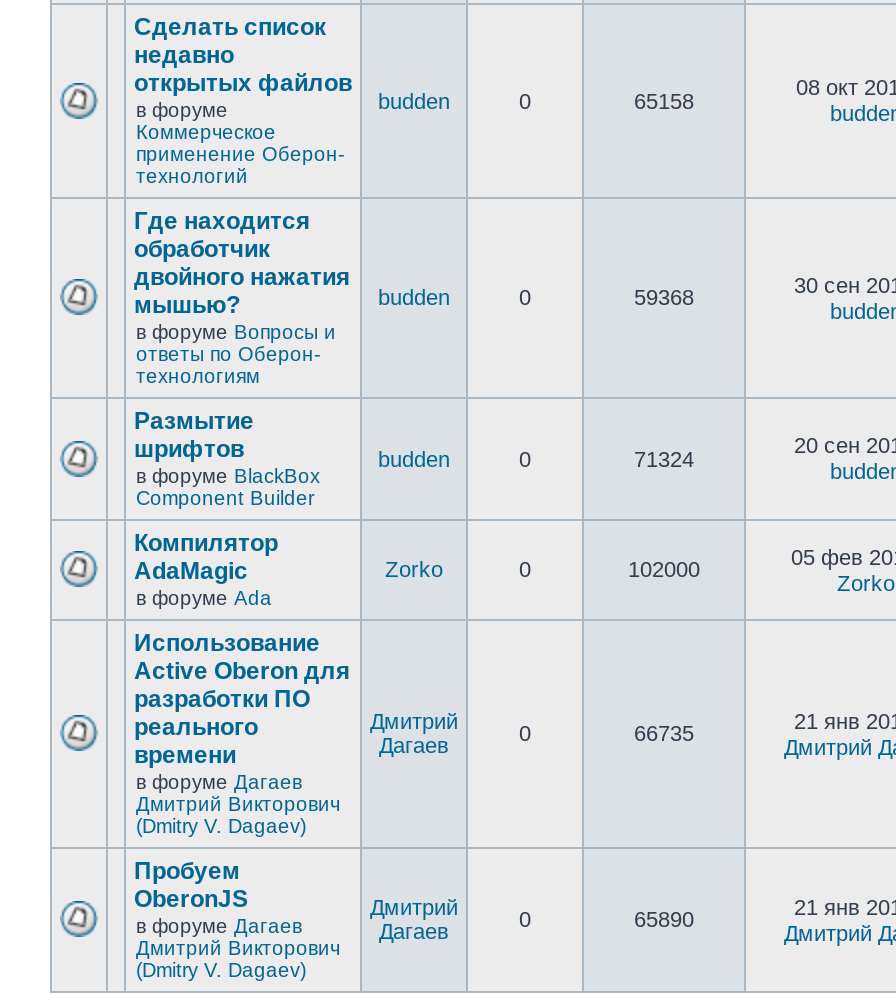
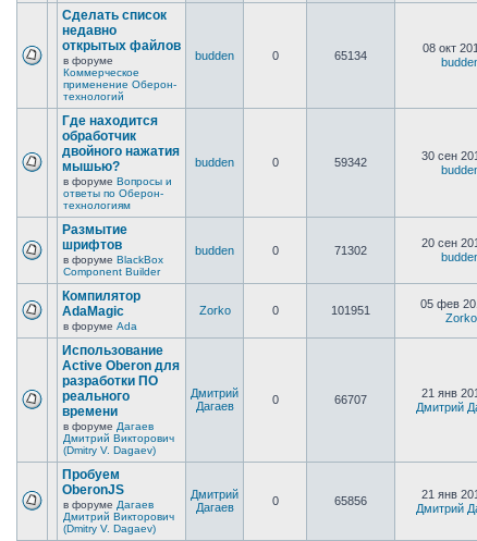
- 65158
+ 65134

- 59368
+ 59342

- 71324
+ 71302

- 102000
+ 101951

- 66735
+ 66707

- 65890
+ 65856
